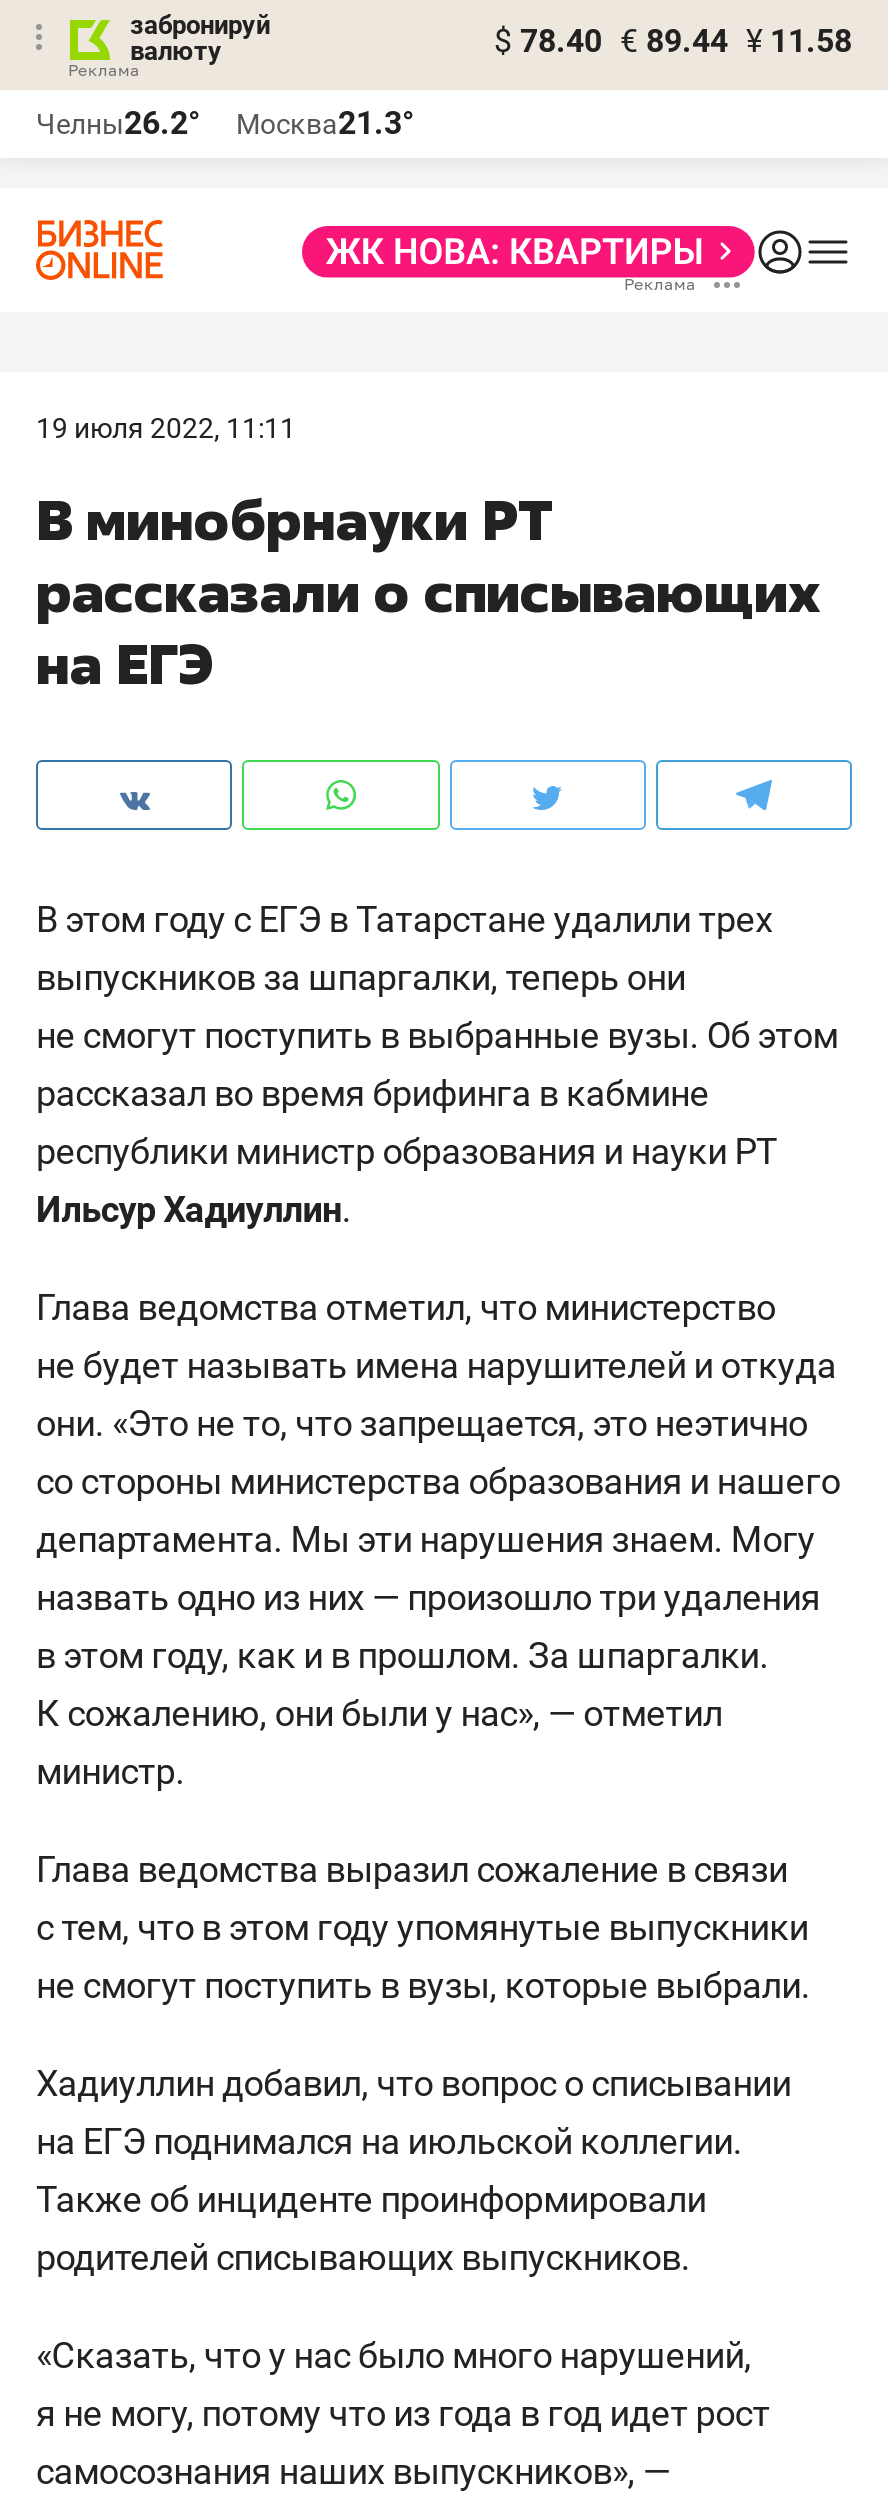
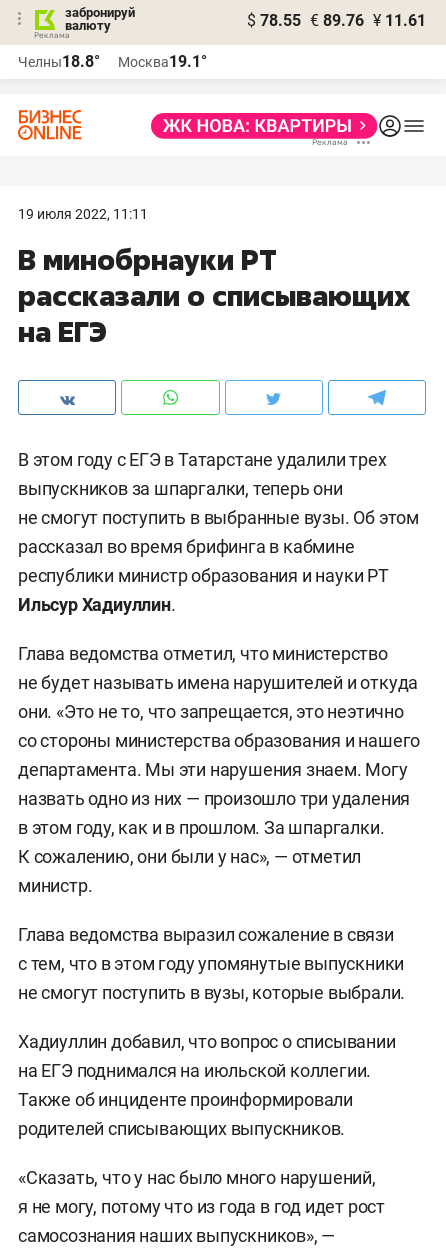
- $ 78.40 € 89.44 ¥ 11.58
+ $ 78.55 € 89.76 ¥ 11.61

- Челны26.2°
+ Челны18.8°

- Москва21.3°
+ Москва19.1°
